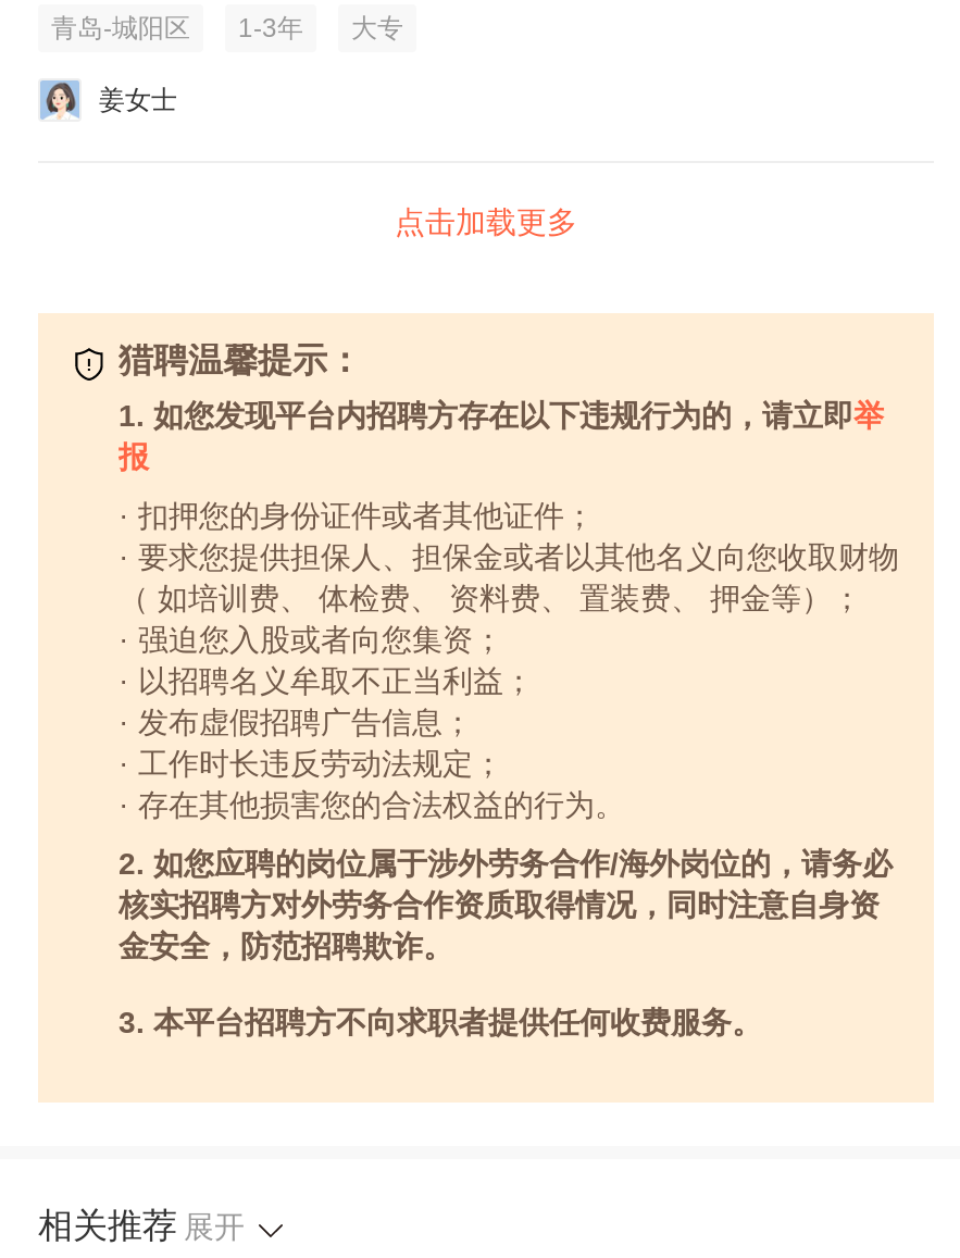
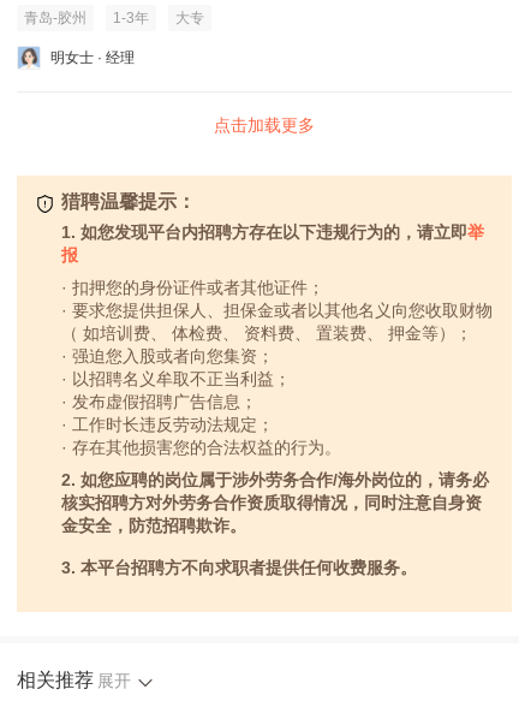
- 青岛-城阳区
+ 青岛-胶州

- 姜女士
+ 明女士 · 经理
